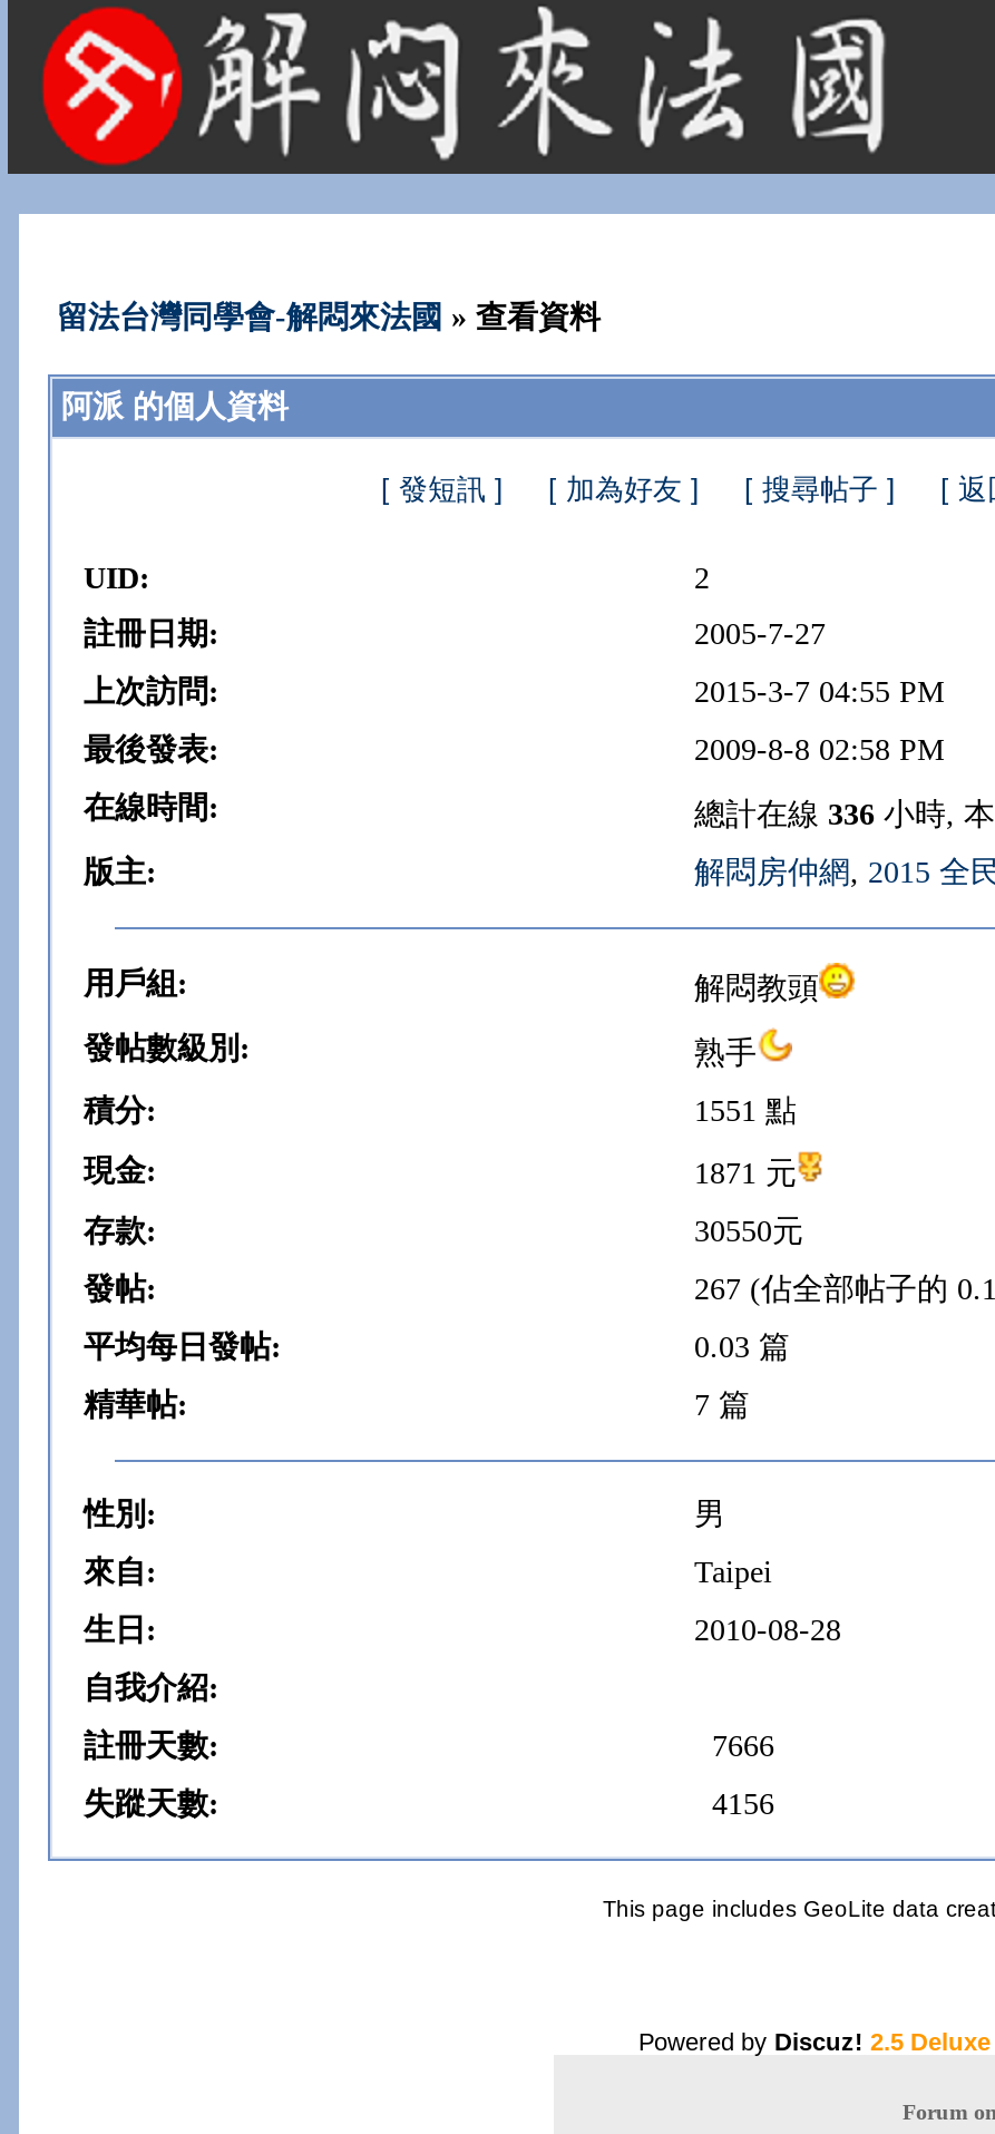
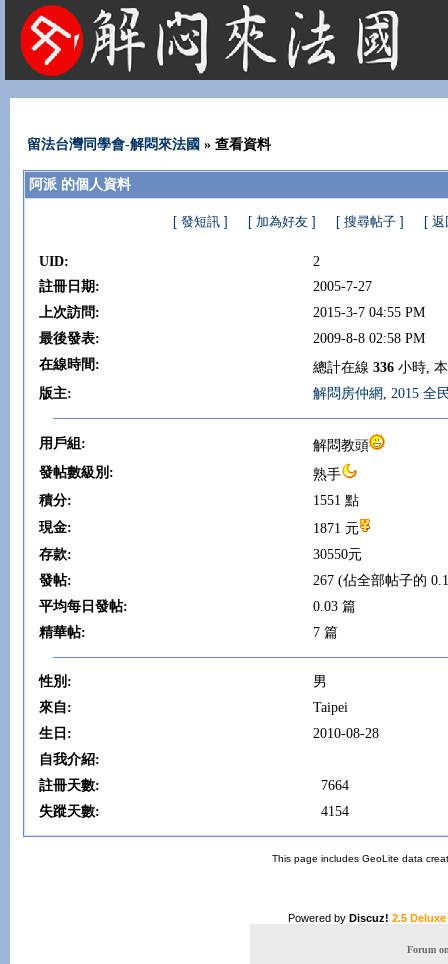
- 7666
+ 7664

- 4156
+ 4154
